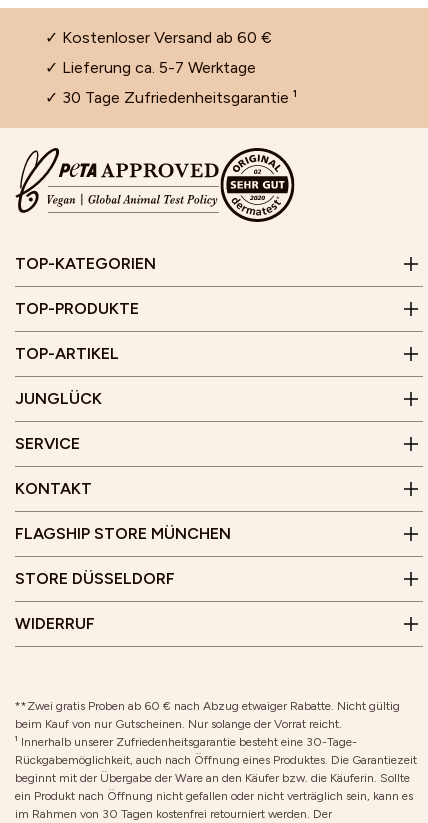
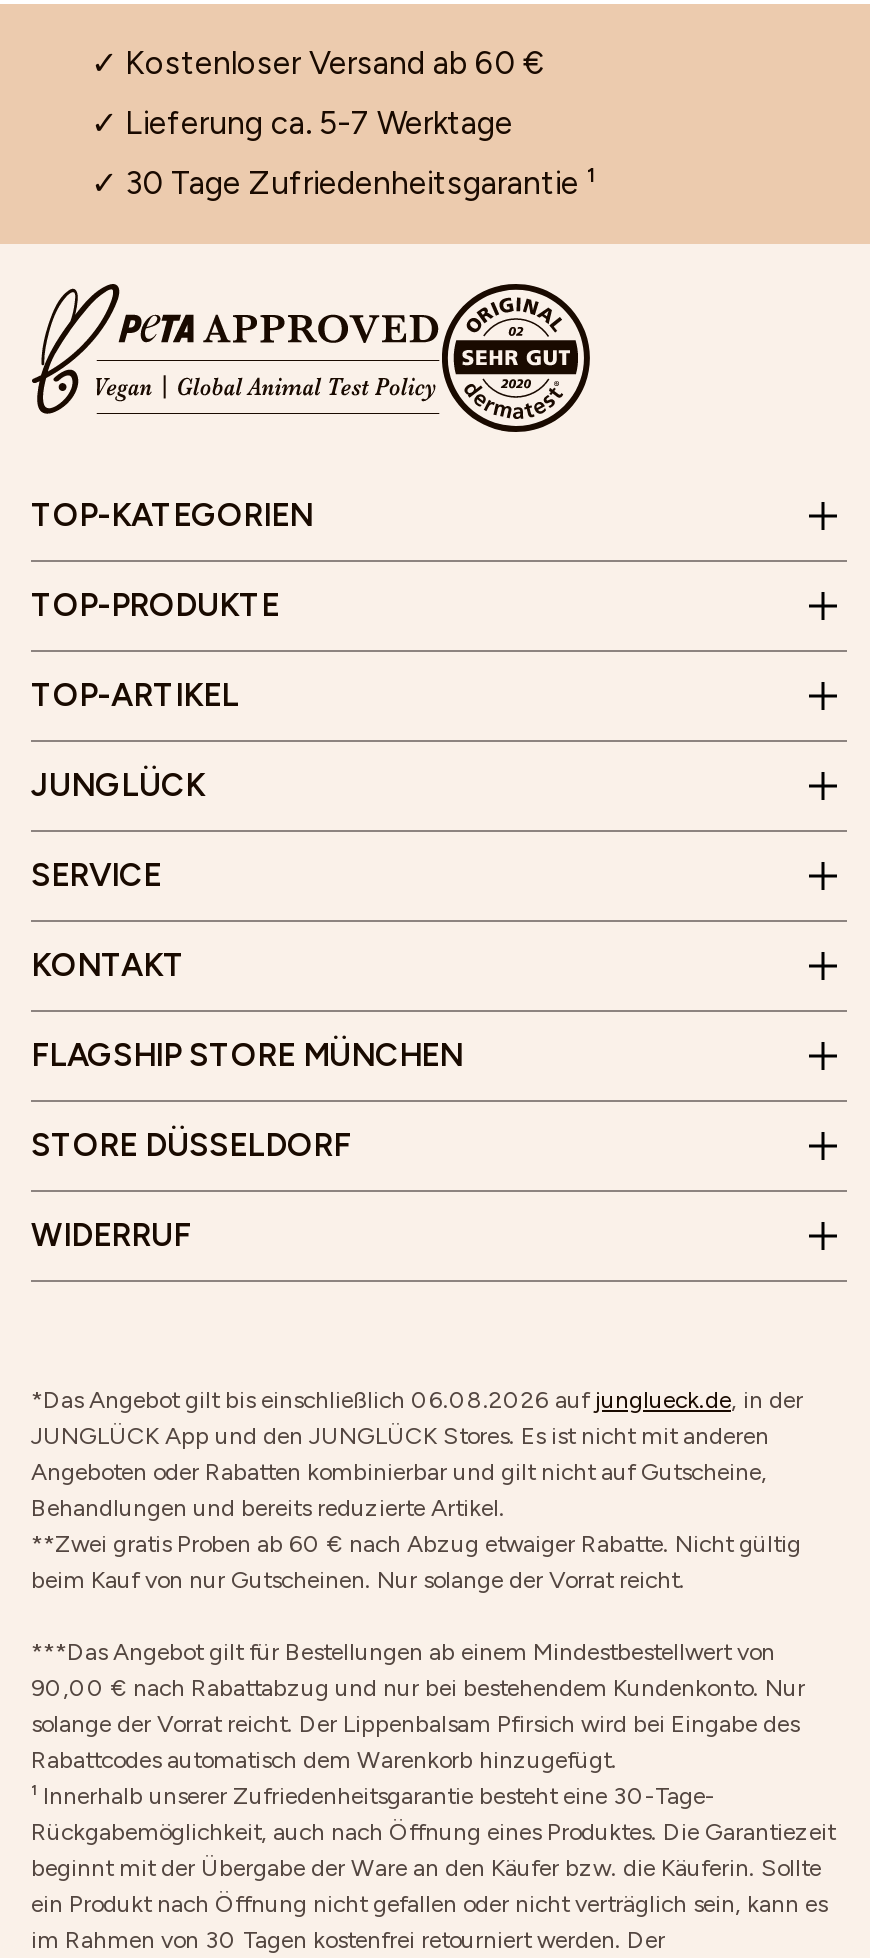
+ *Das Angebot gilt bis einschließlich 06.08.2026 auf junglueck.de, in der
+ JUNGLÜCK App und den JUNGLÜCK Stores. Es ist nicht mit anderen
+ Angeboten oder Rabatten kombinierbar und gilt nicht auf Gutscheine,
+ Behandlungen und bereits reduzierte Artikel.

+ ***Das Angebot gilt für Bestellungen ab einem Mindestbestellwert von
+ 90,00 € nach Rabattabzug und nur bei bestehendem Kundenkonto. Nur
+ solange der Vorrat reicht. Der Lippenbalsam Pfirsich wird bei Eingabe des
+ Rabattcodes automatisch dem Warenkorb hinzugefügt.
